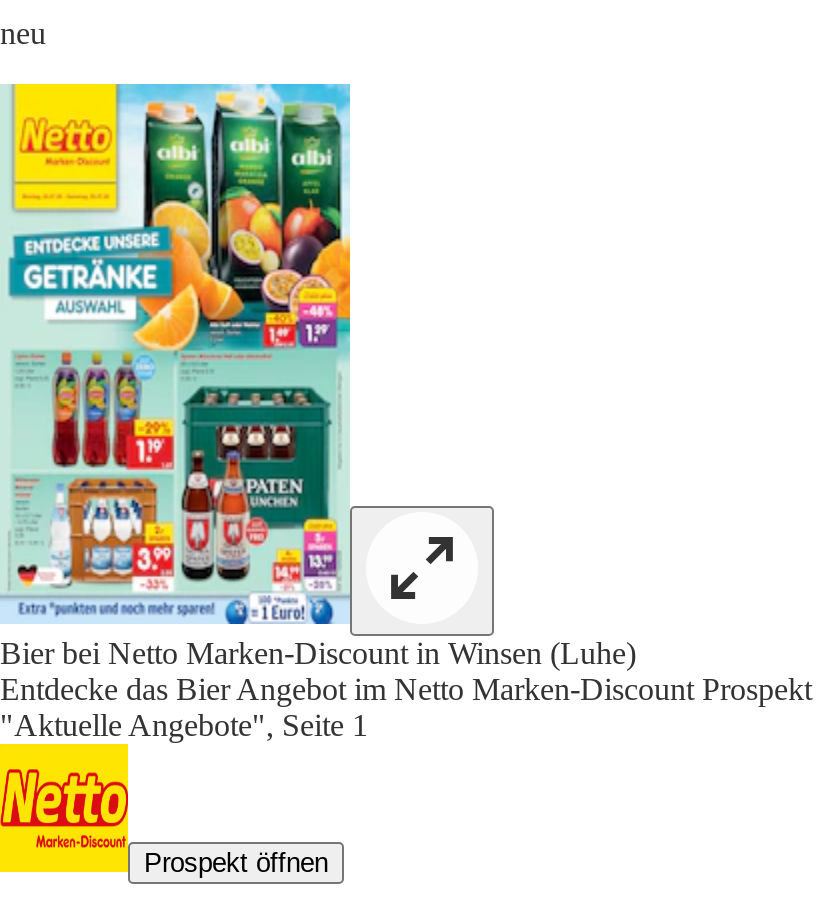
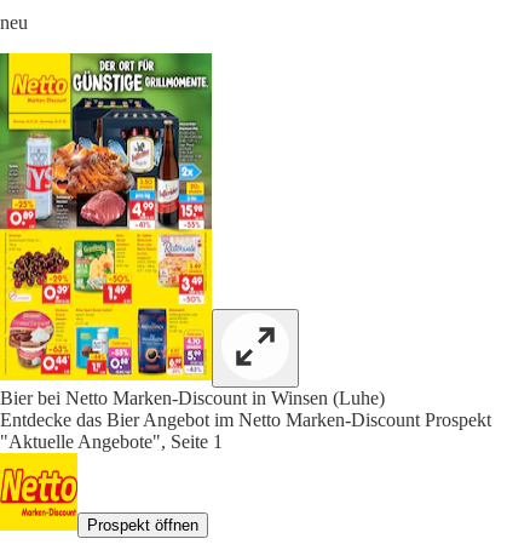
- [image]
+ [image]
